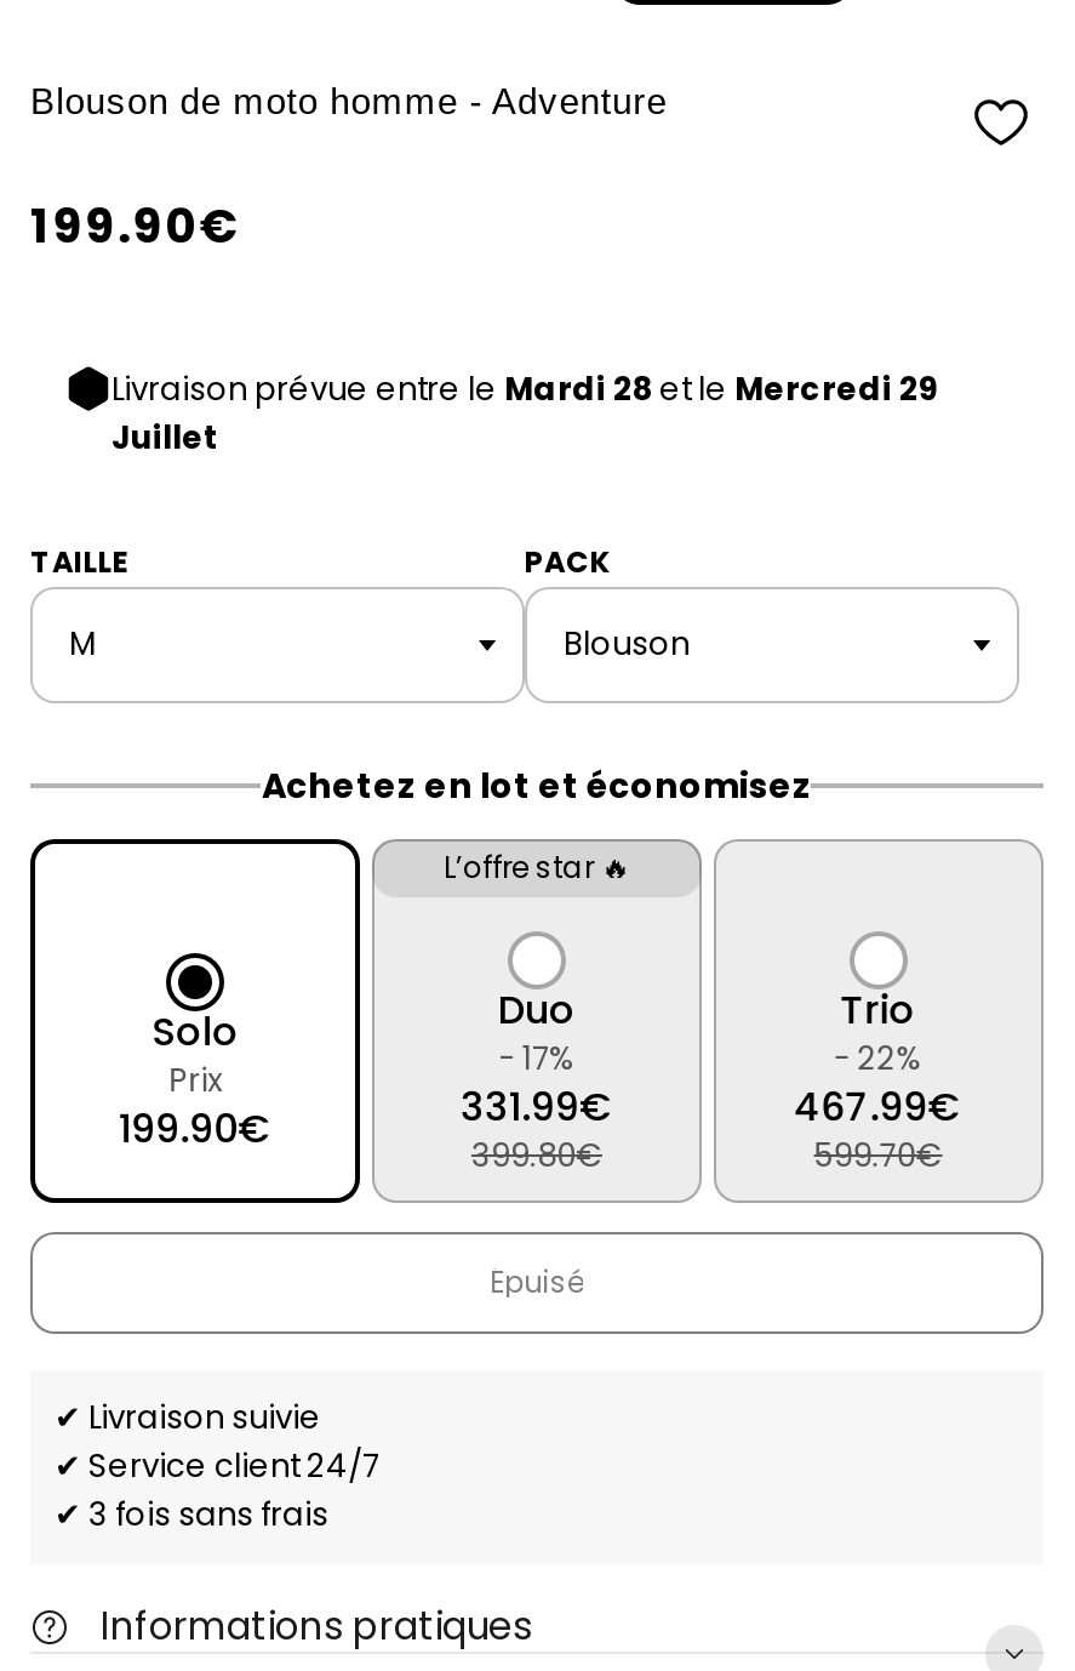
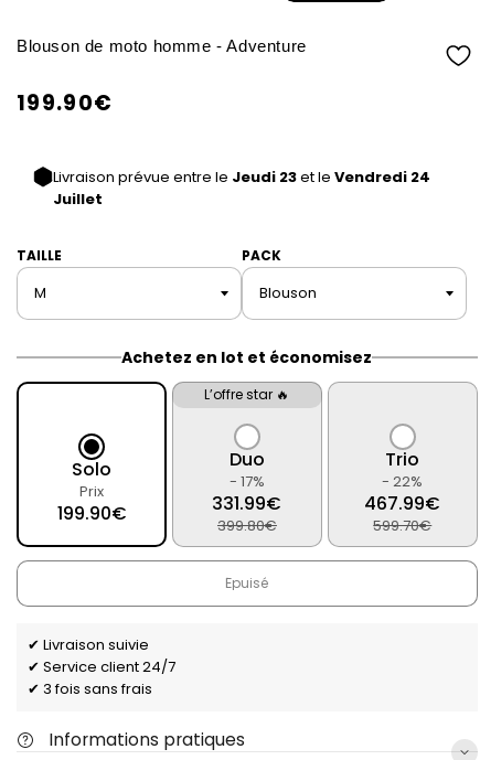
- Livraison prévue entre le Mardi 28 et le Mercredi 29
+ Livraison prévue entre le Jeudi 23 et le Vendredi 24
